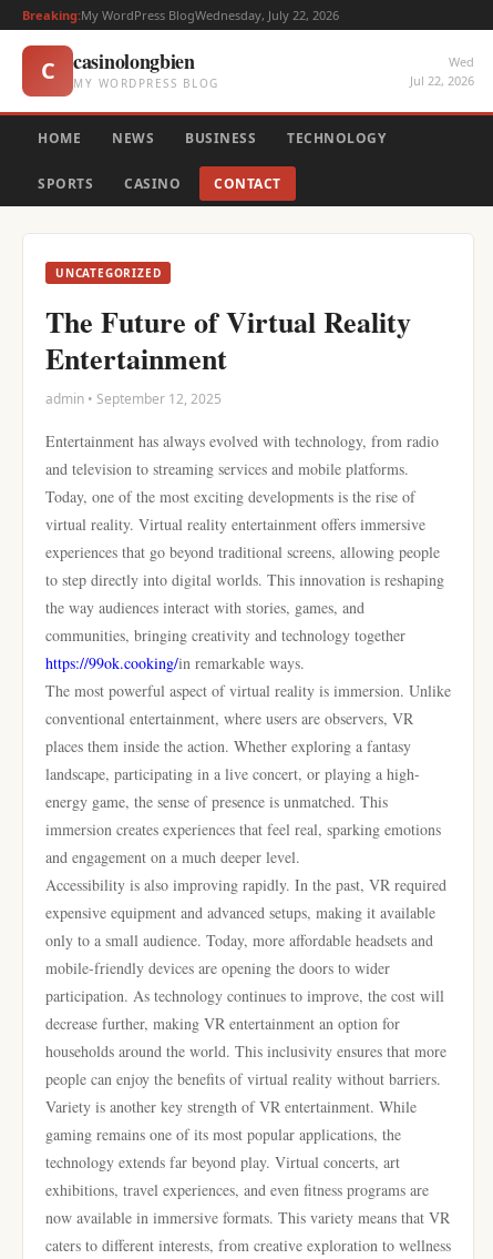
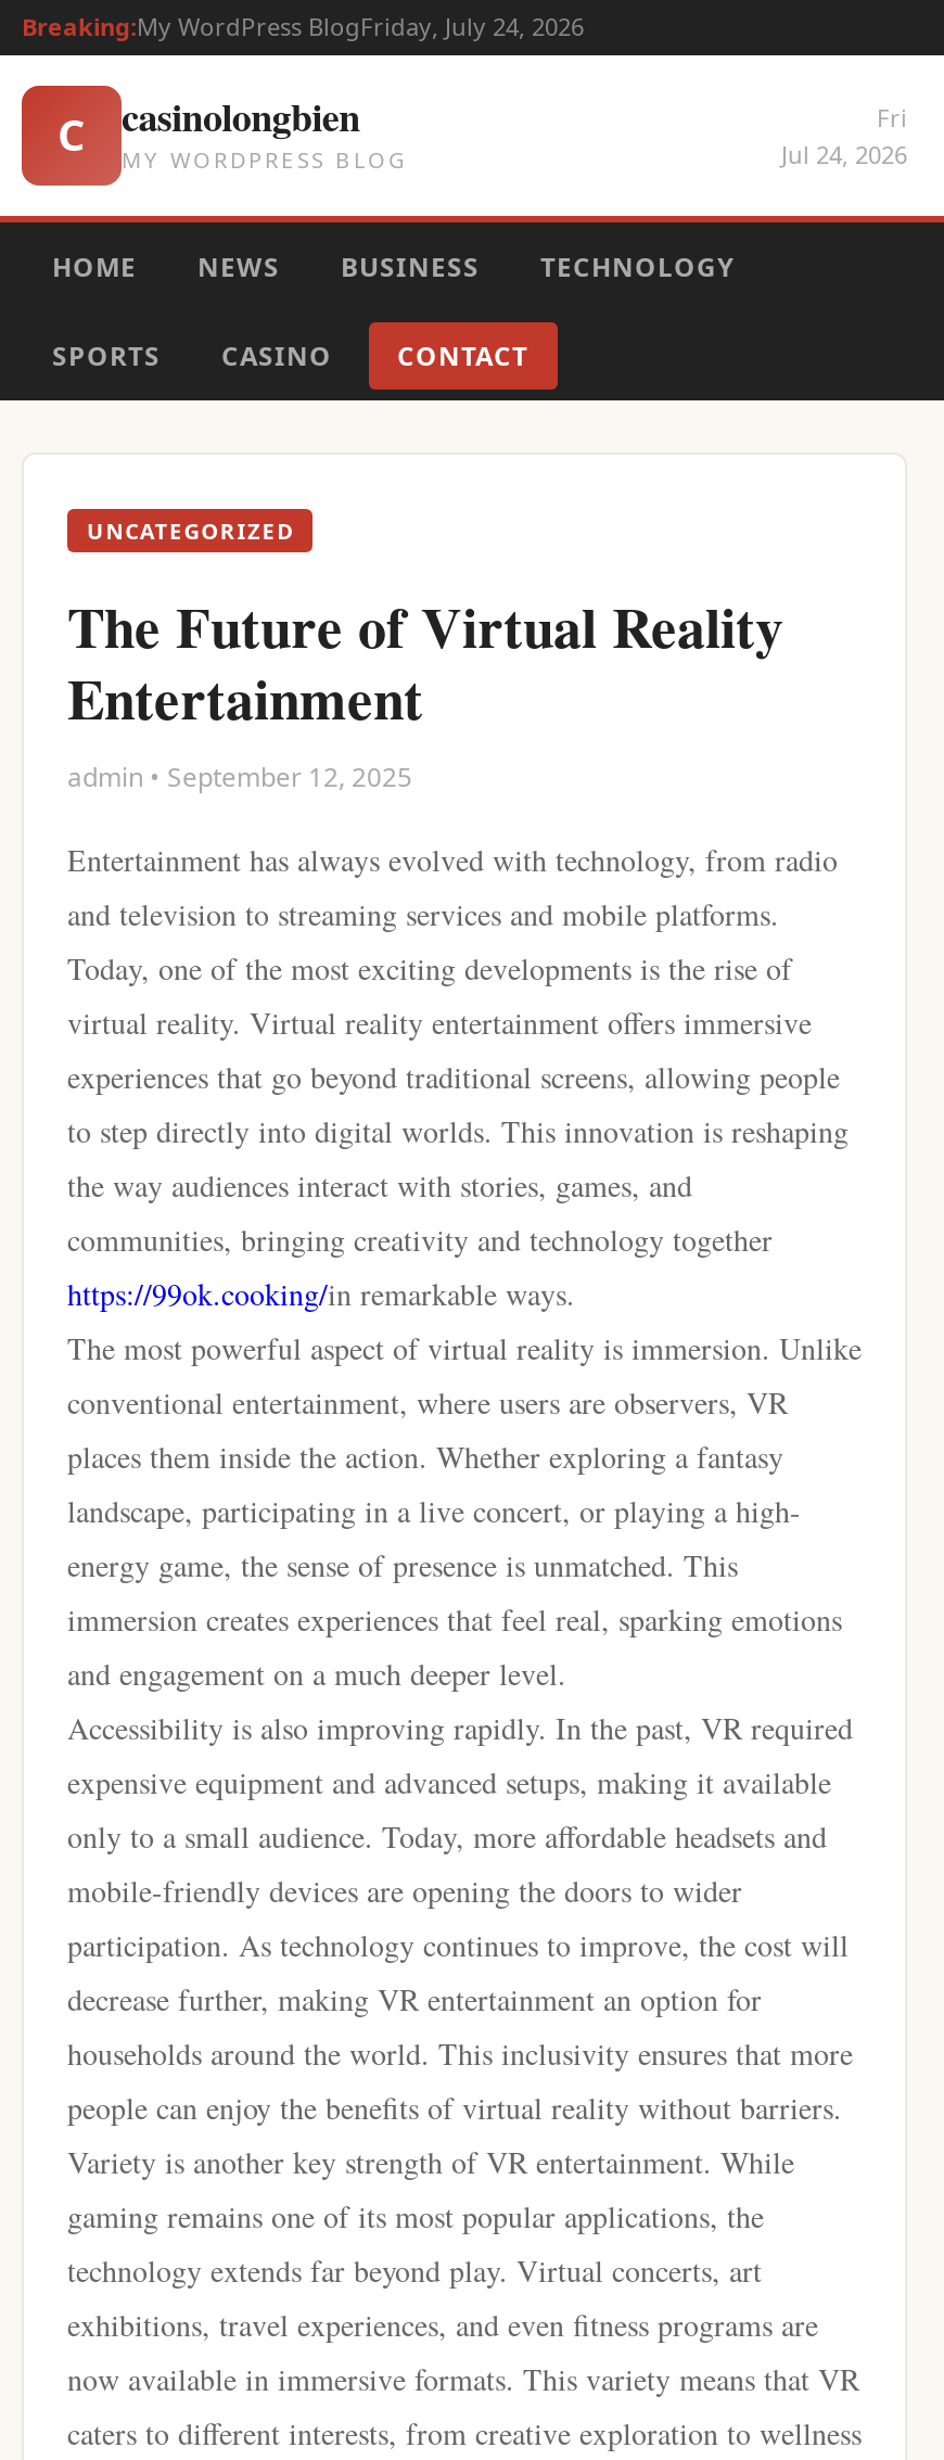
- Breaking:My WordPress BlogWednesday, July 22, 2026
+ Breaking:My WordPress BlogFriday, July 24, 2026

- Wed
- Jul 22, 2026
+ Fri
+ Jul 24, 2026
